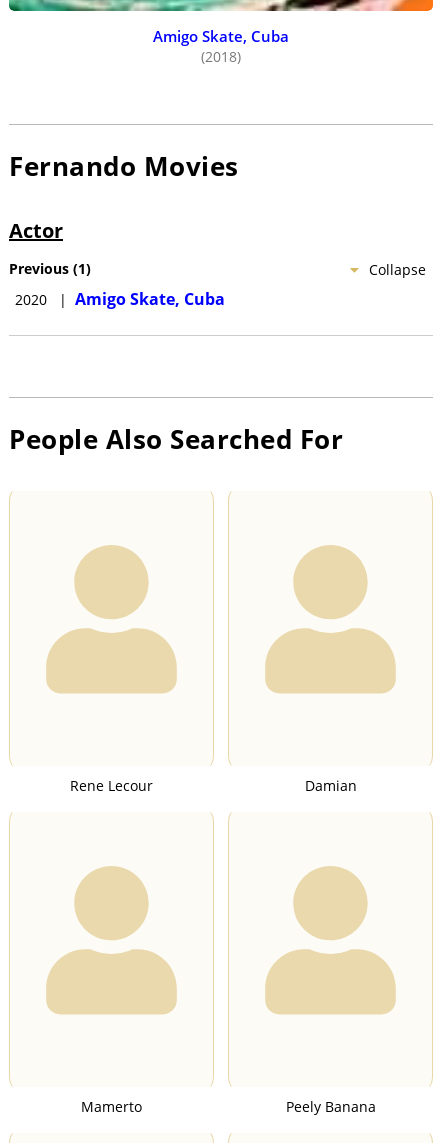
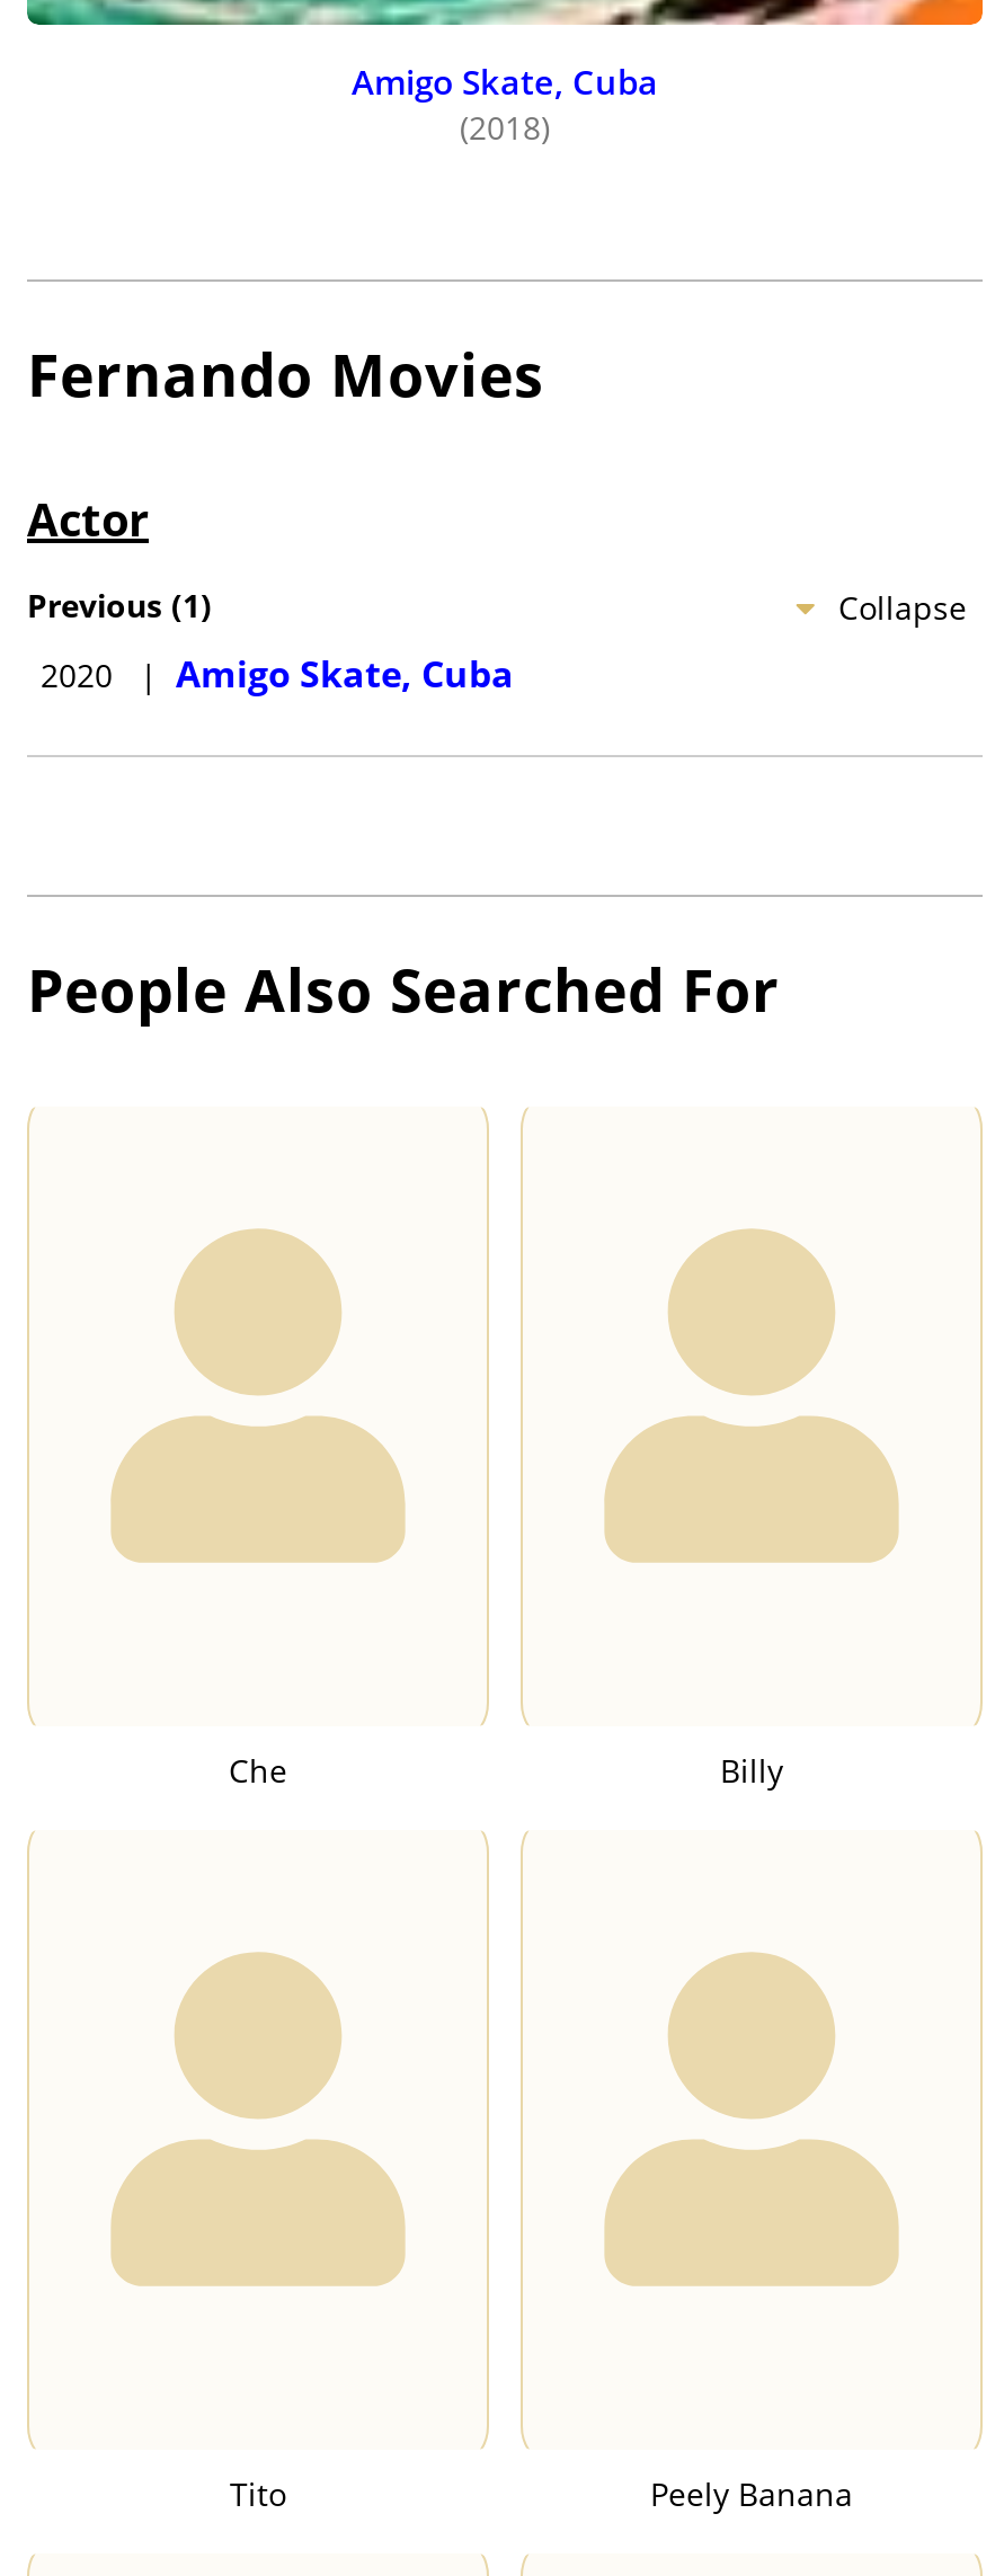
- Rene Lecour
- Damian
+ Che
+ Billy

- Mamerto
+ Tito
